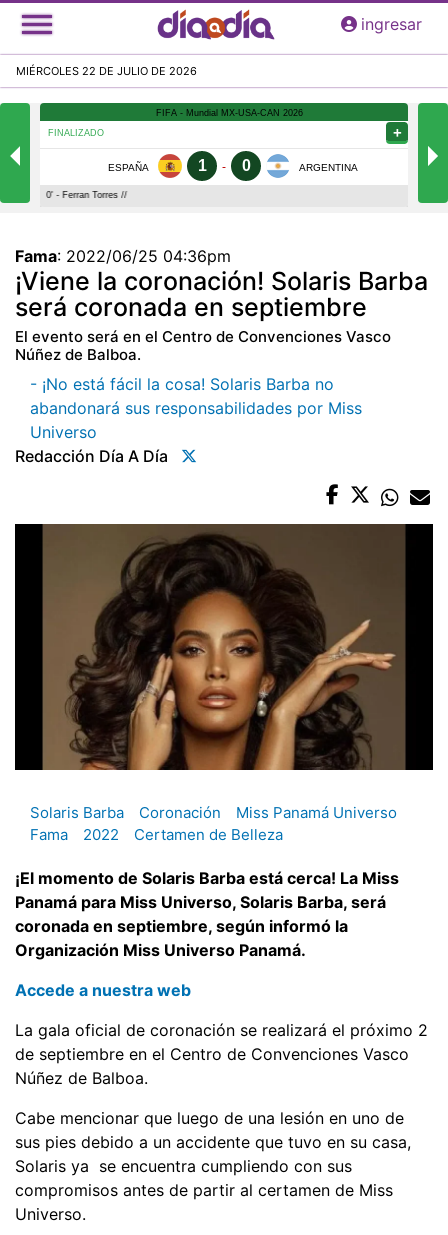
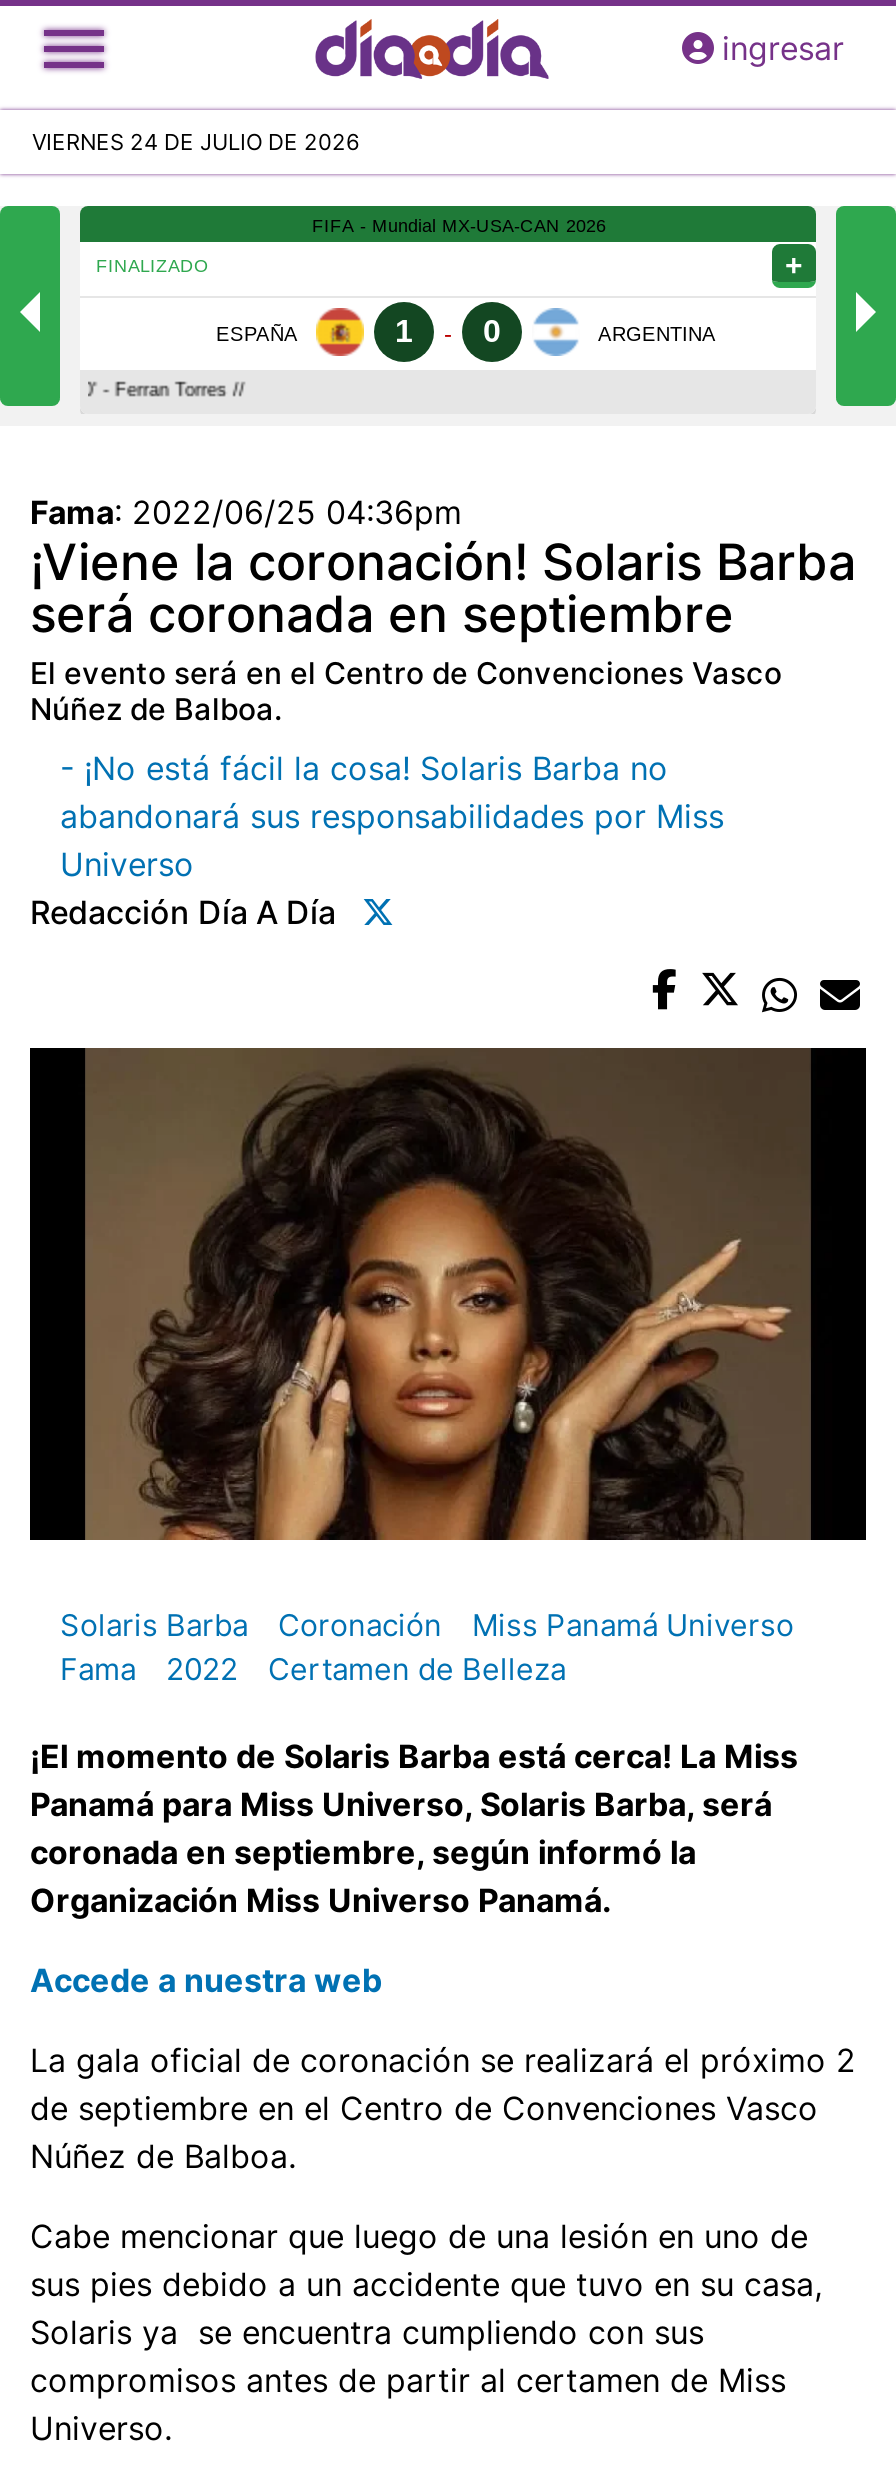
- MIÉRCOLES 22 DE JULIO DE 2026
+ VIERNES 24 DE JULIO DE 2026
